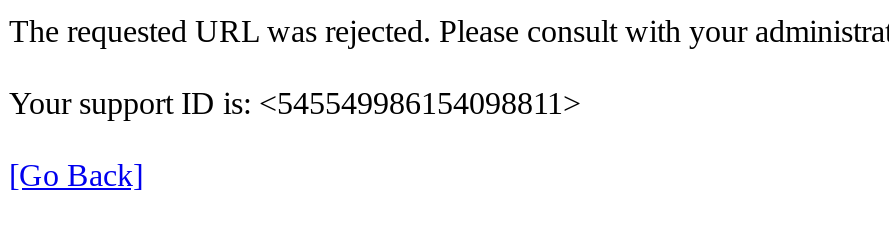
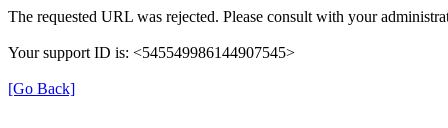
- Your support ID is: <545549986154098811>
+ Your support ID is: <545549986144907545>
